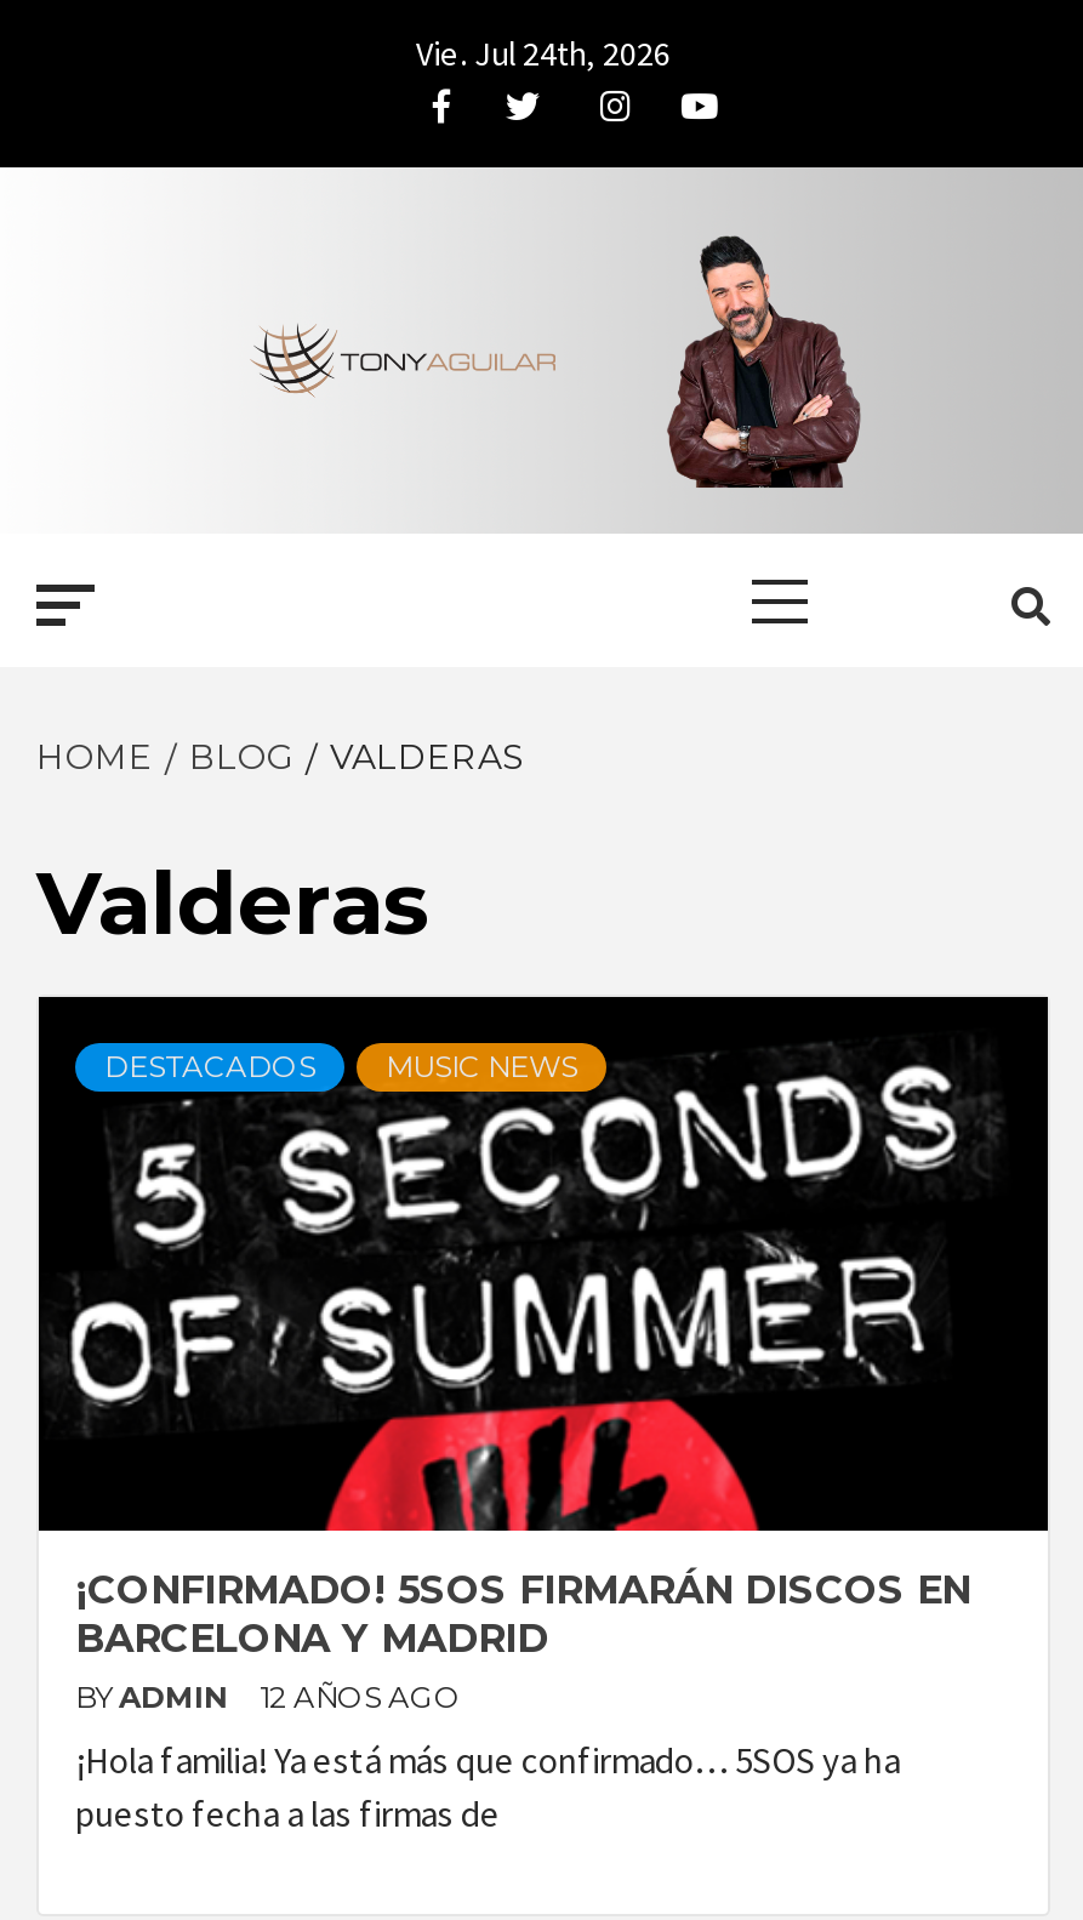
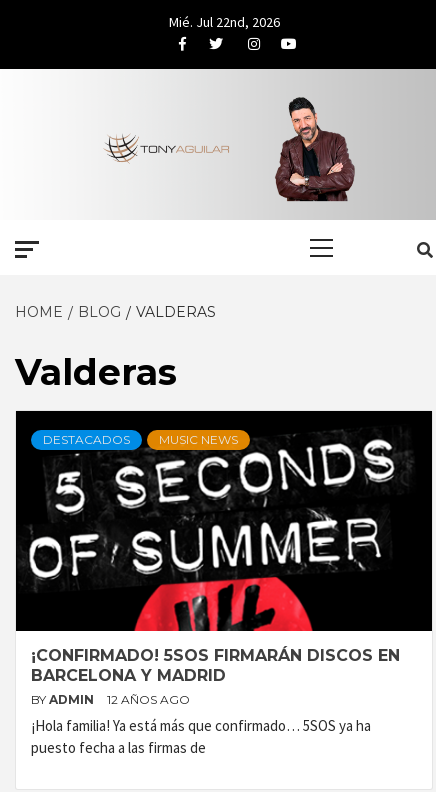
- Vie. Jul 24th, 2026
+ Mié. Jul 22nd, 2026
